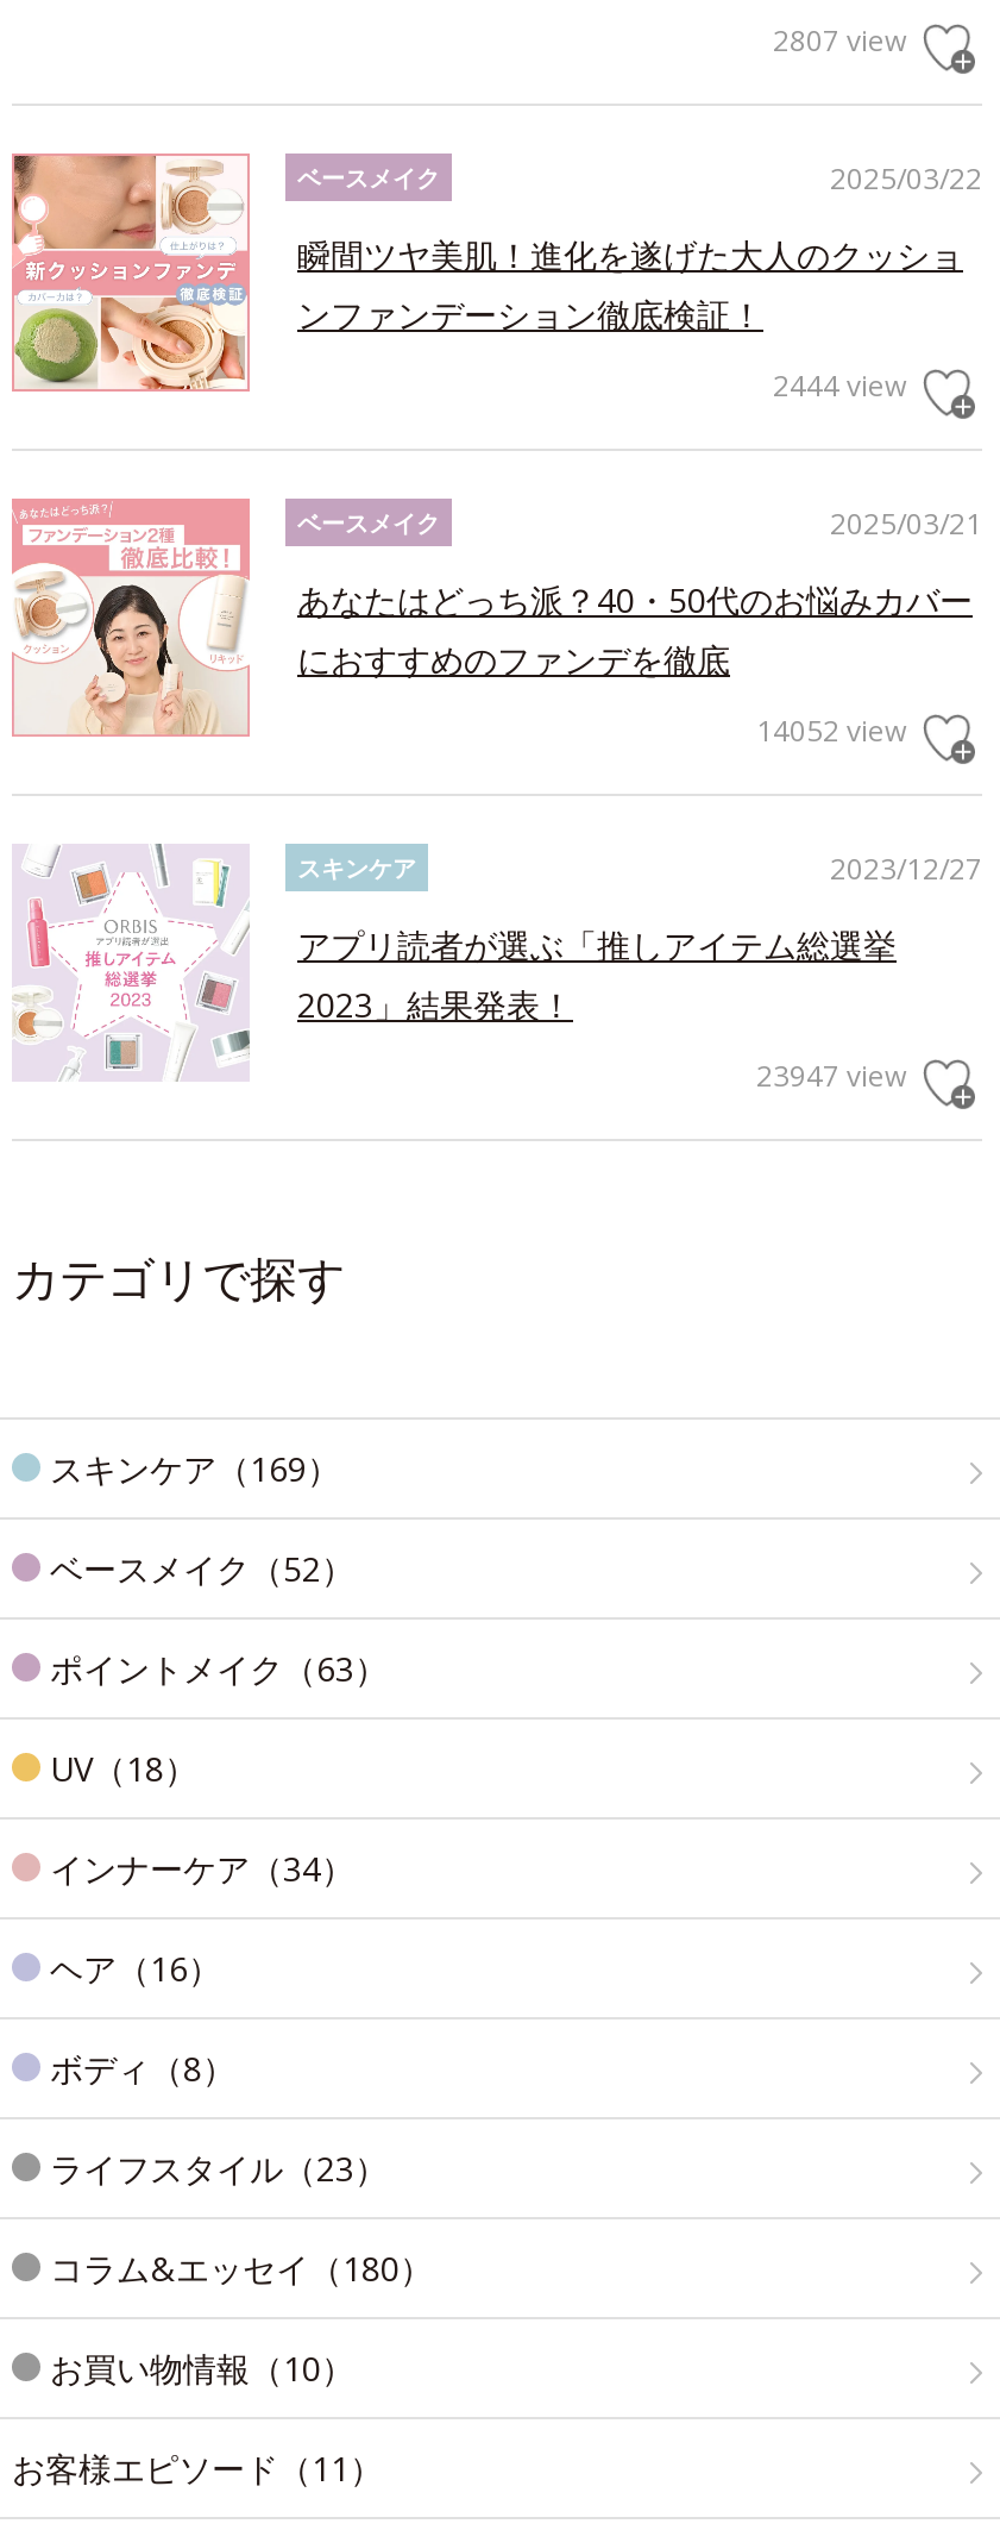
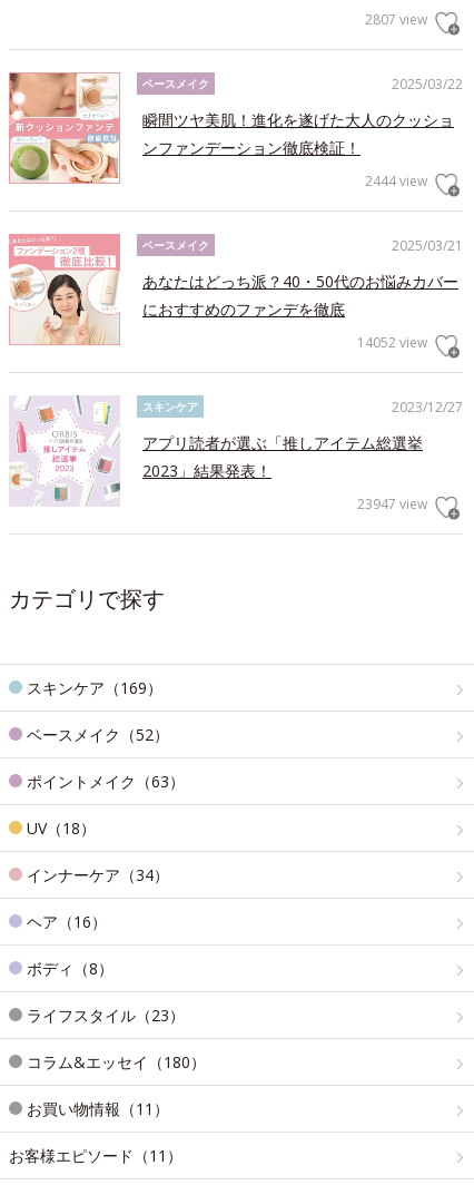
- お買い物情報（10）
+ お買い物情報（11）
